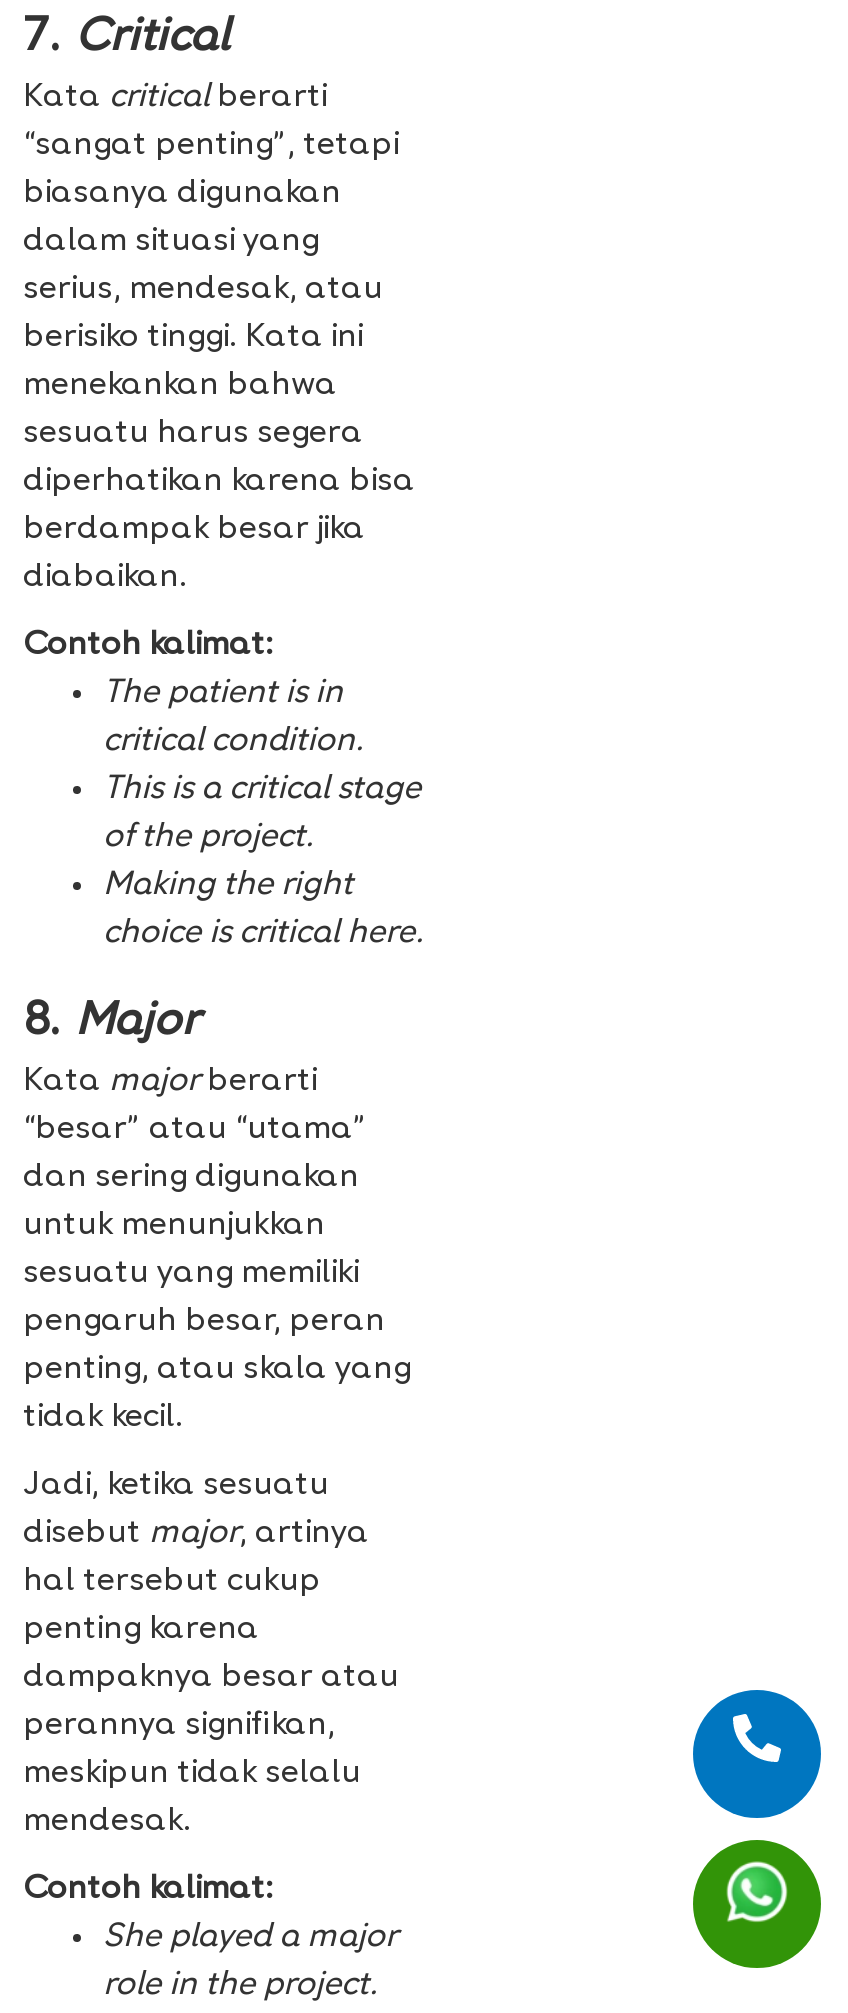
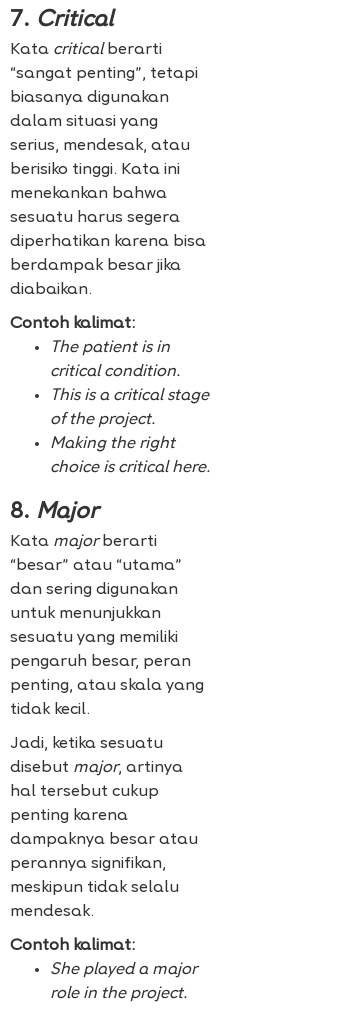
- [image]

- [image]
